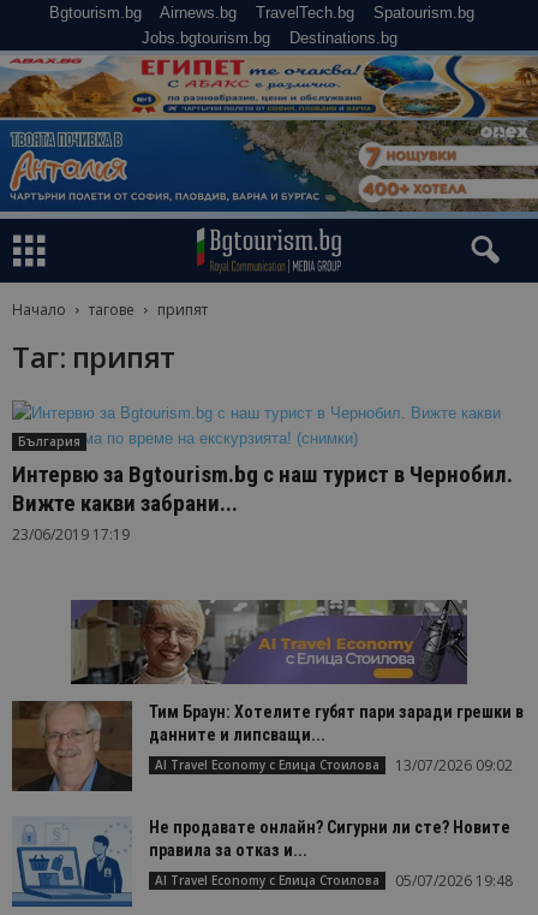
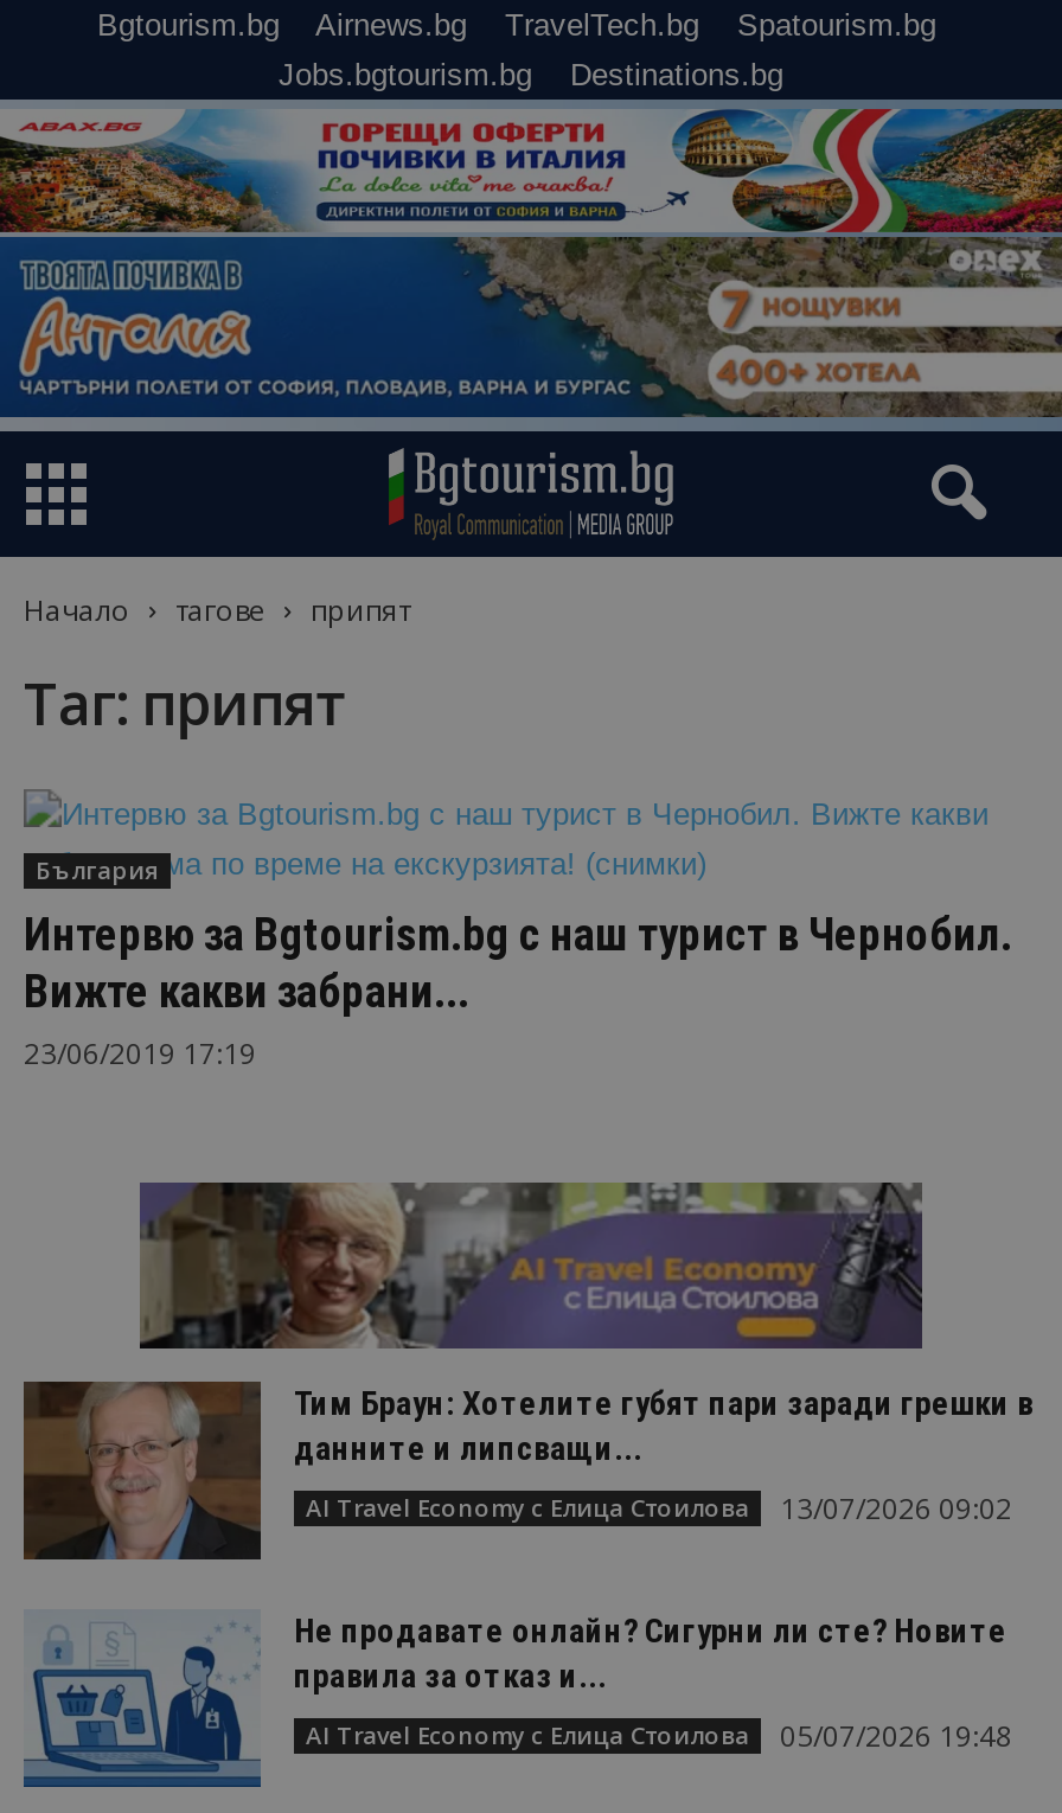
- [image]
+ [image]
